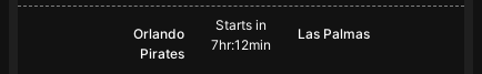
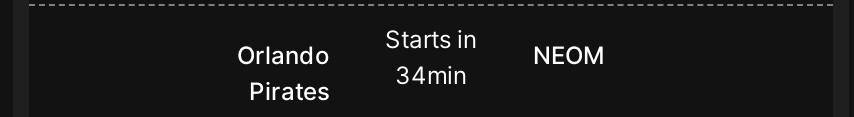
- Las Palmas
+ NEOM

- 7hr:12min
+ 34min
